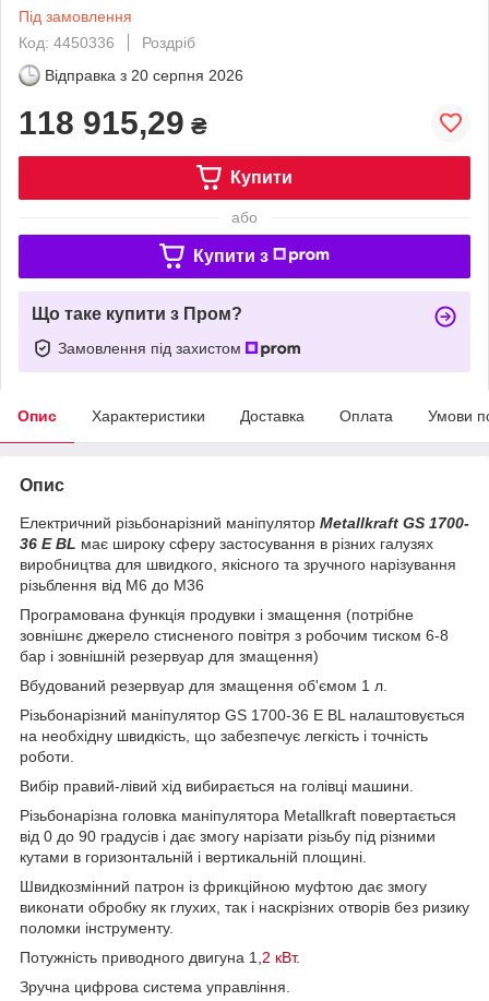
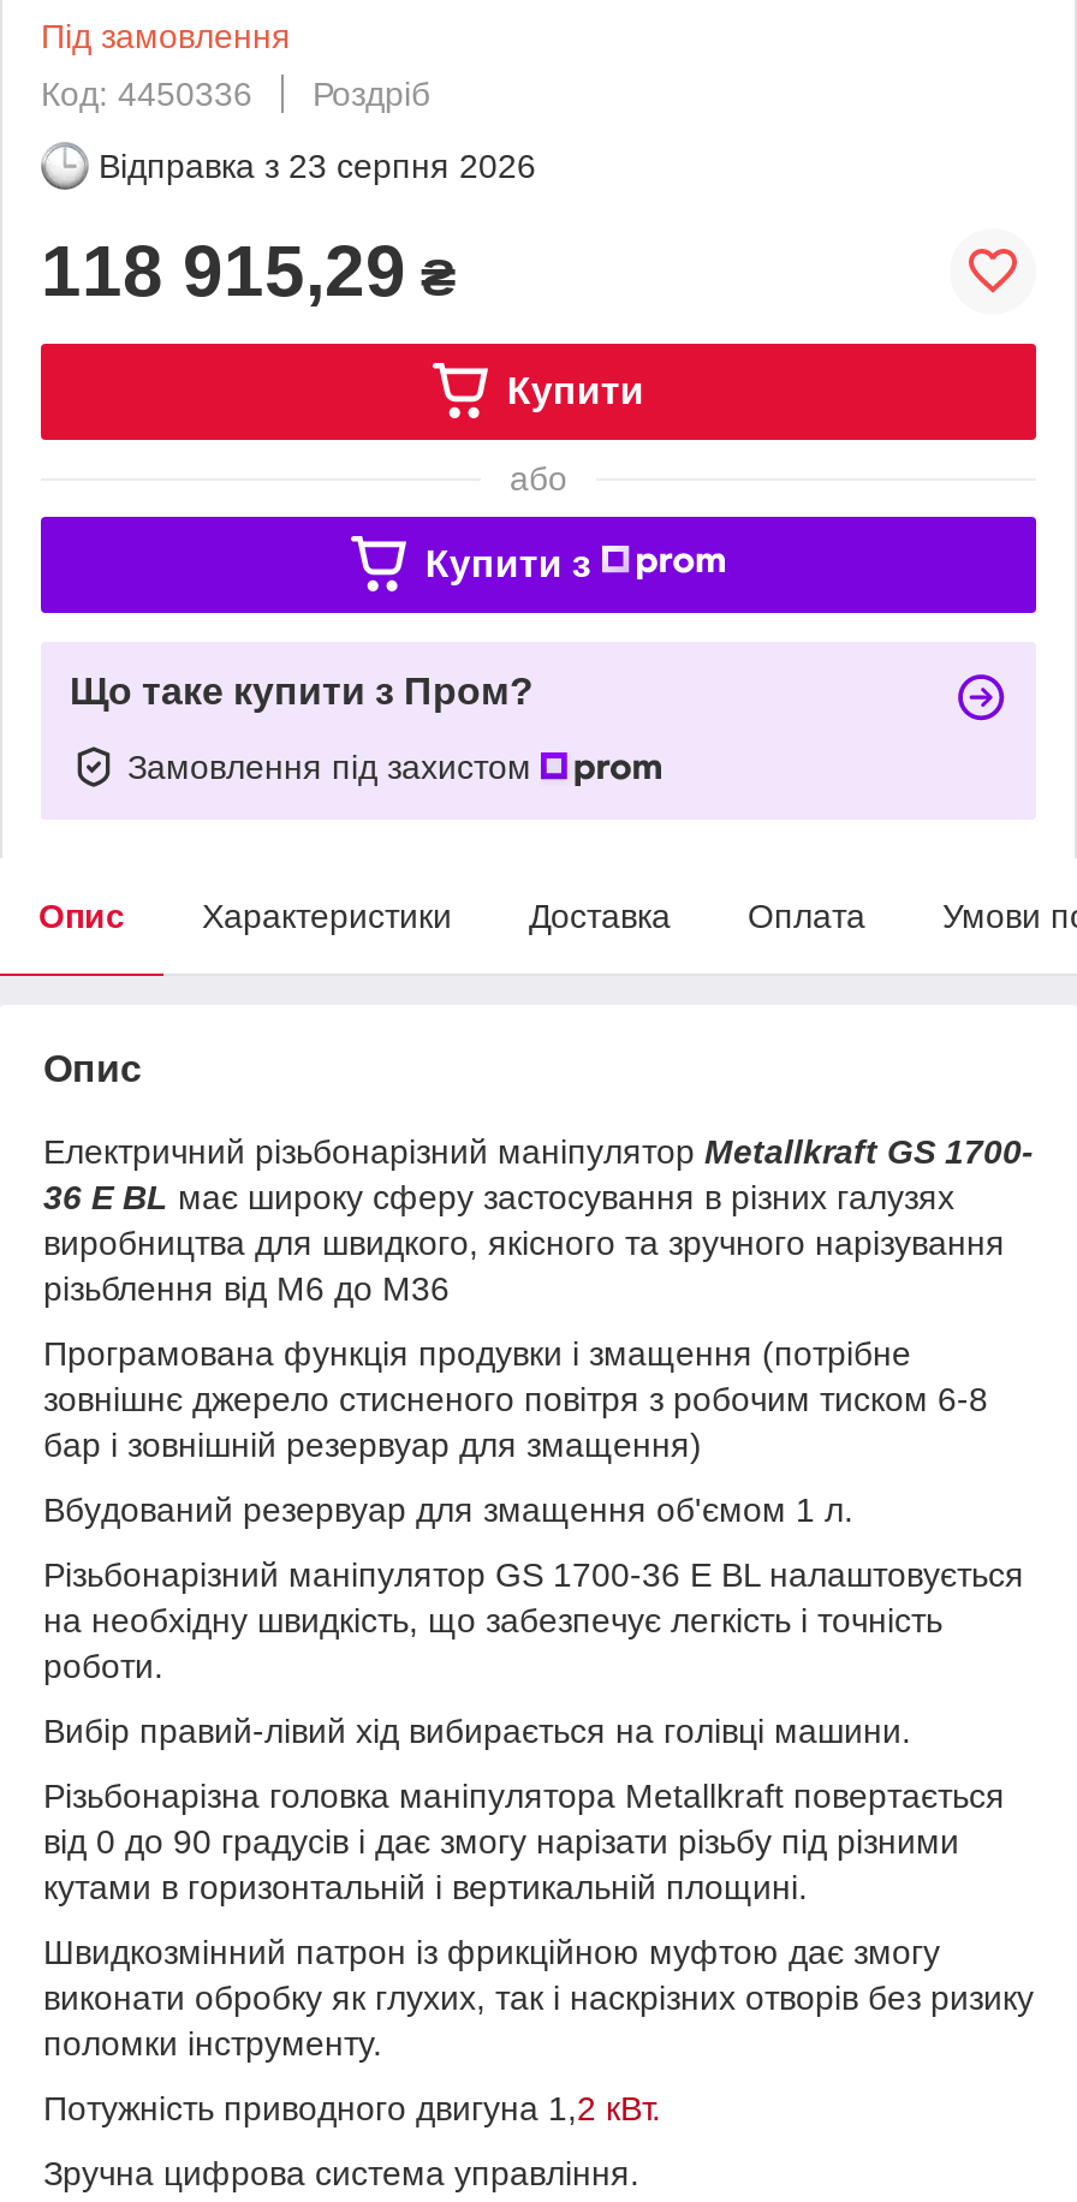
- Відправка з 20 серпня 2026
+ Відправка з 23 серпня 2026
